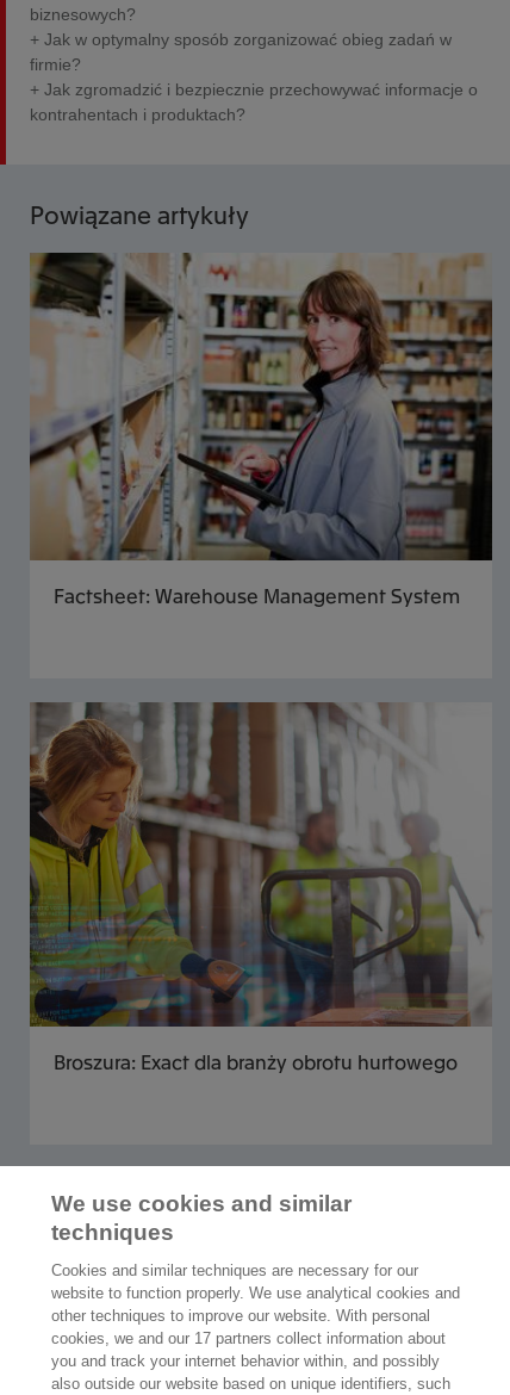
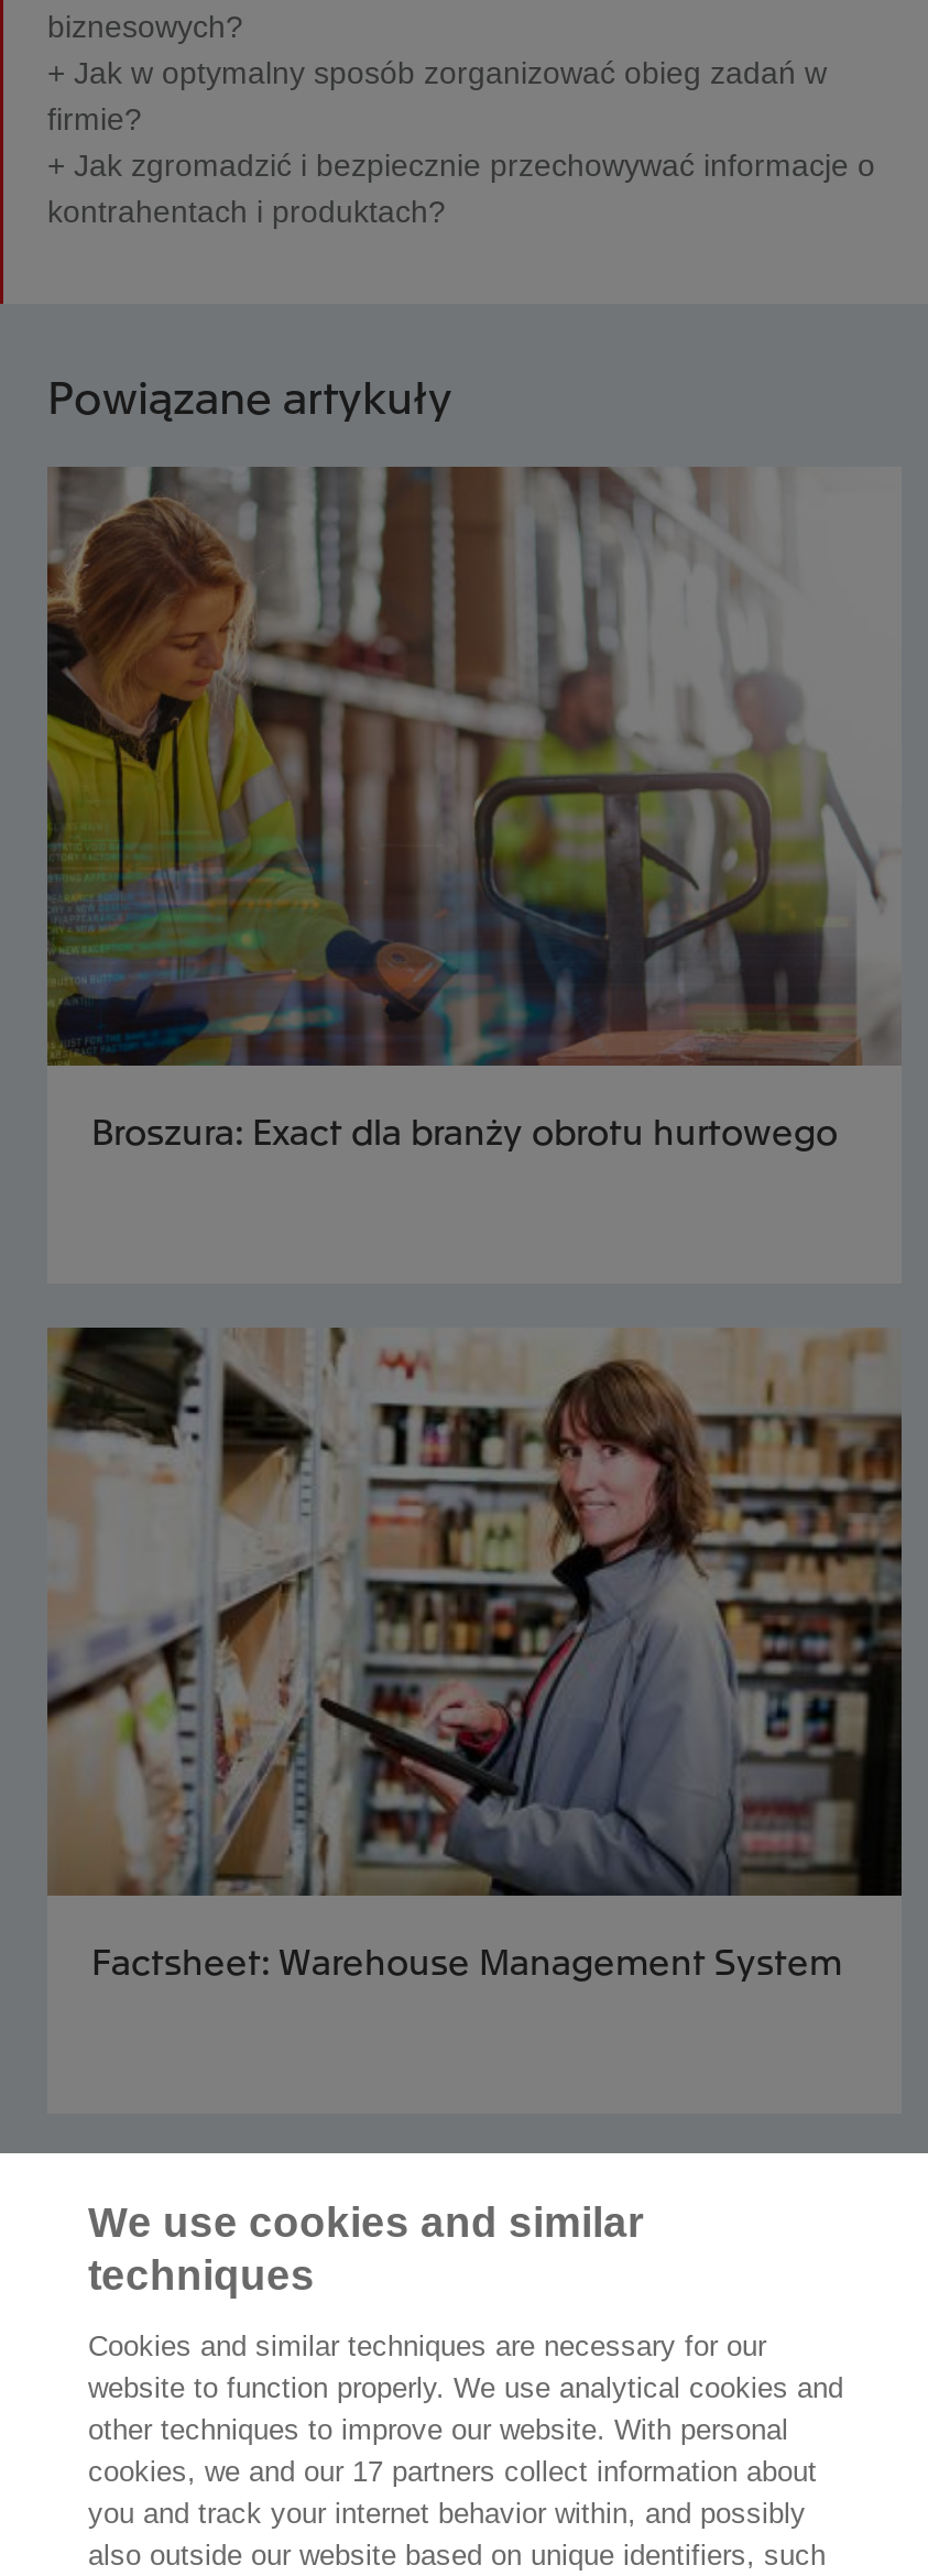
moved down: [image] | Factsheet: Warehouse Management System

moved up: [image] | Broszura: Exact dla branży obrotu hurtowego
